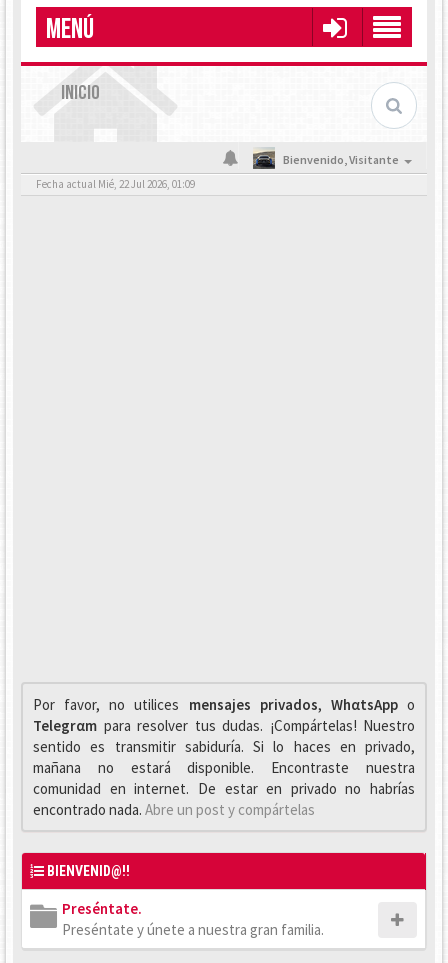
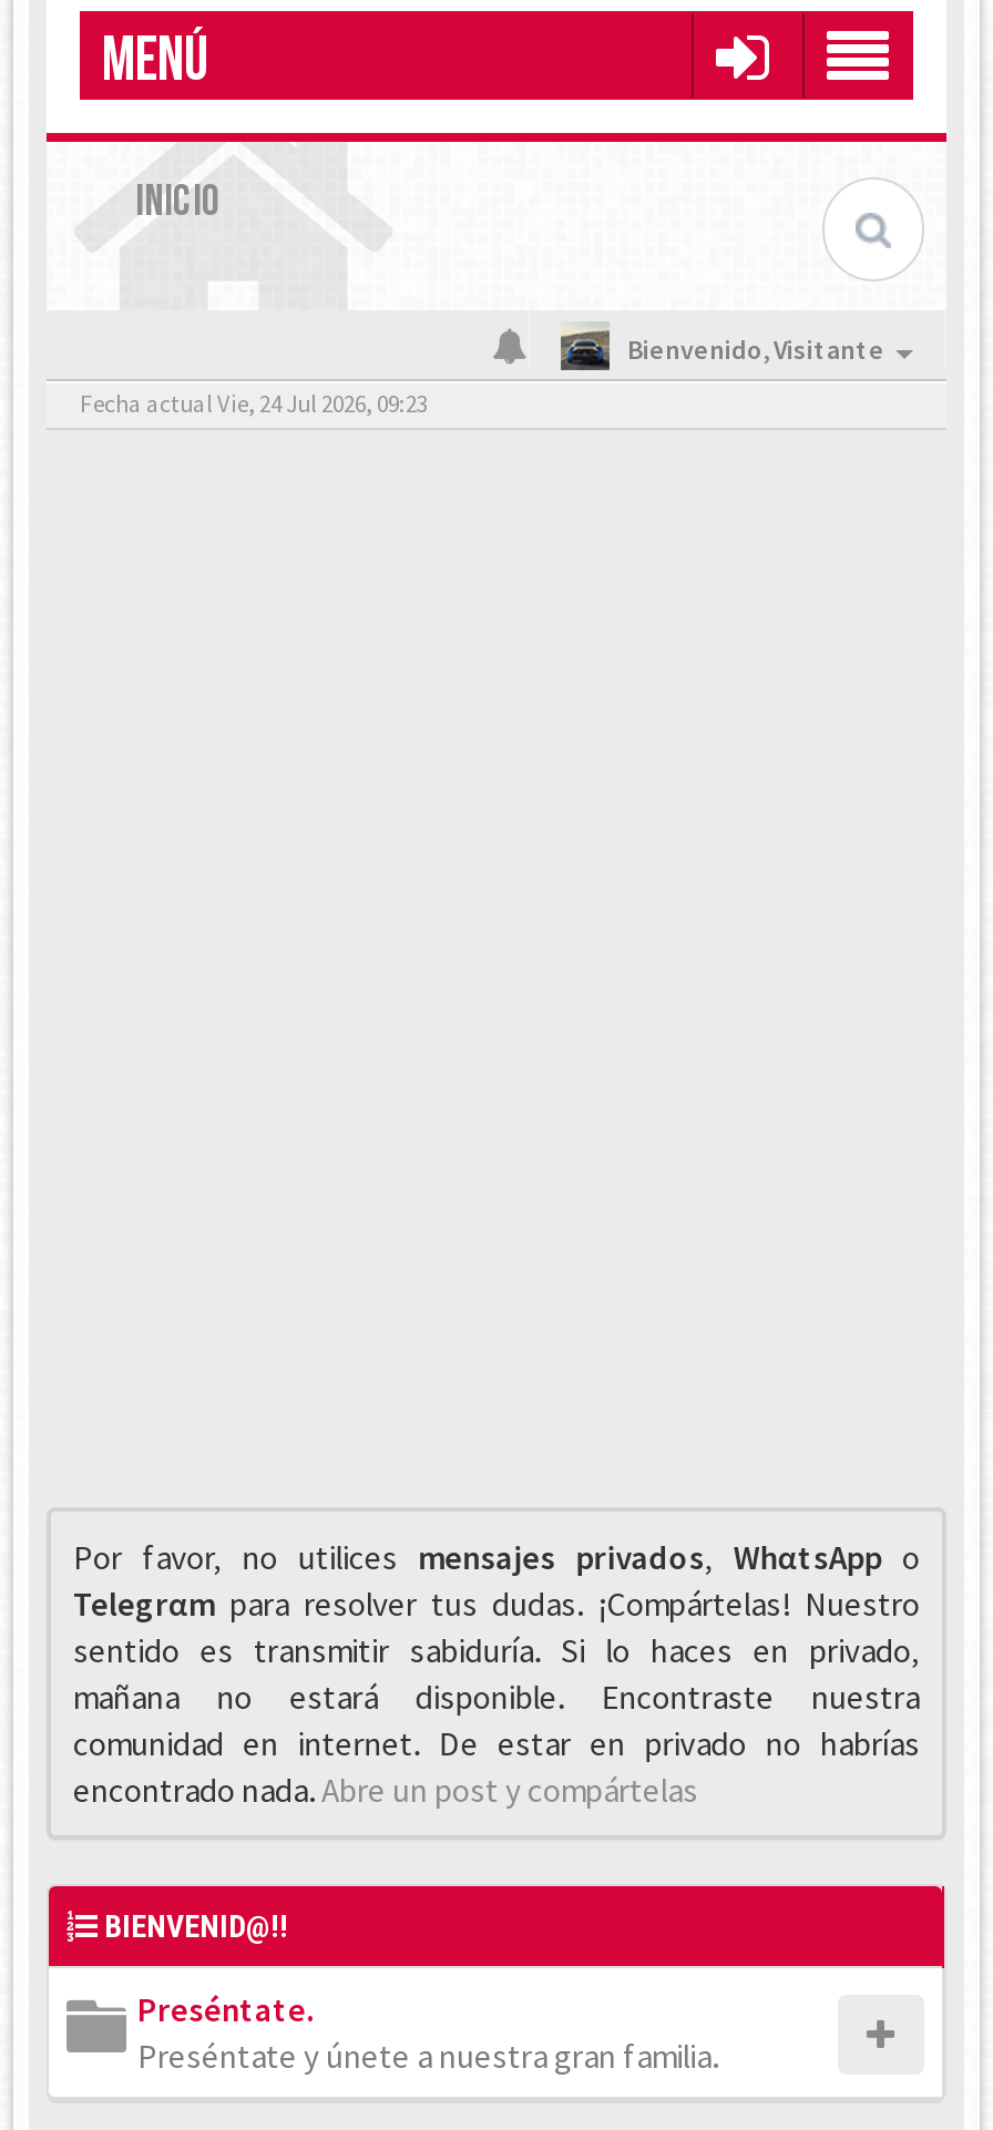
- Fecha actual Mié, 22 Jul 2026, 01:09
+ Fecha actual Vie, 24 Jul 2026, 09:23
